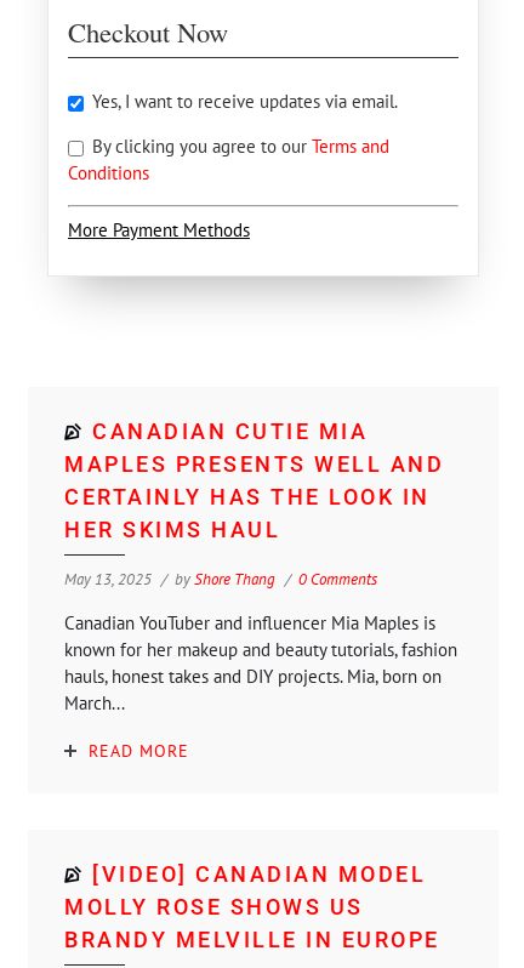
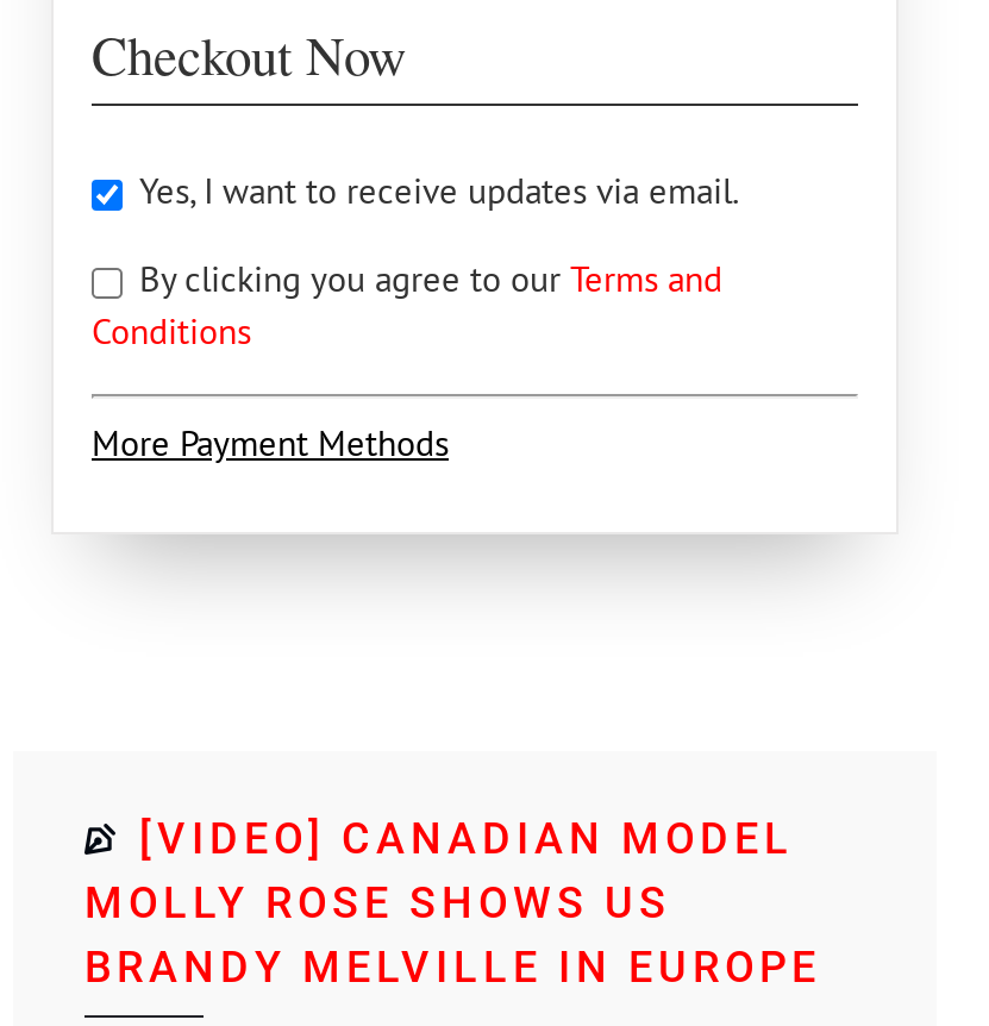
- CANADIAN CUTIE MIA
- MAPLES PRESENTS WELL AND
- CERTAINLY HAS THE LOOK IN
- HER SKIMS HAUL
- May 13, 2025
- by Shore Thang
- 0 Comments
- Canadian YouTuber and influencer Mia Maples is
- known for her makeup and beauty tutorials, fashion
- hauls, honest takes and DIY projects. Mia, born on
- March...
- READ MORE
